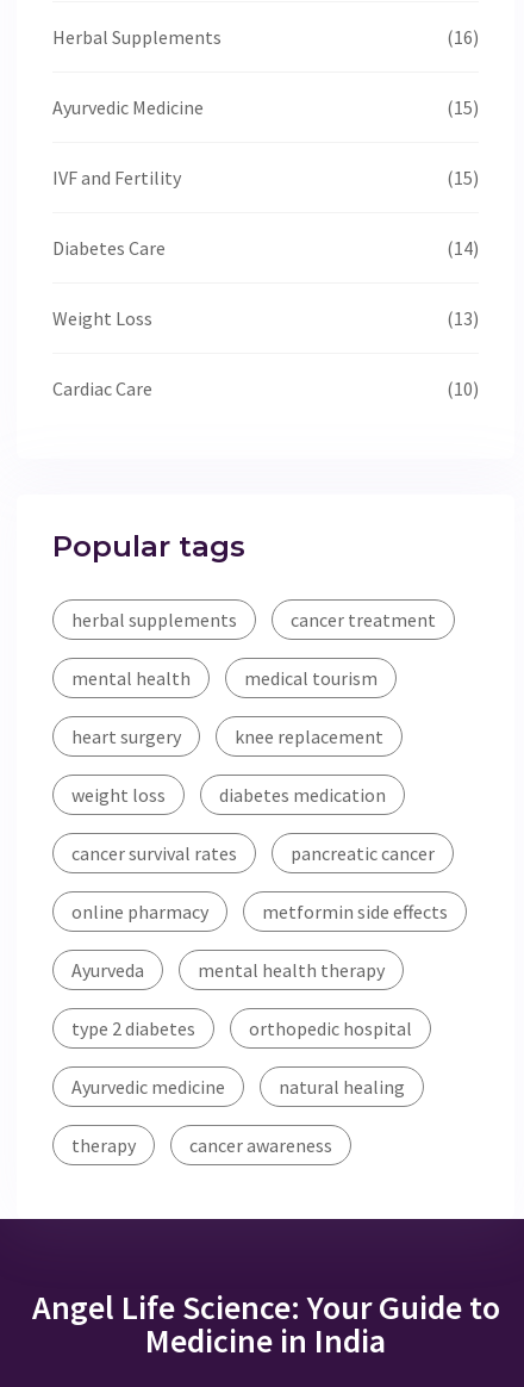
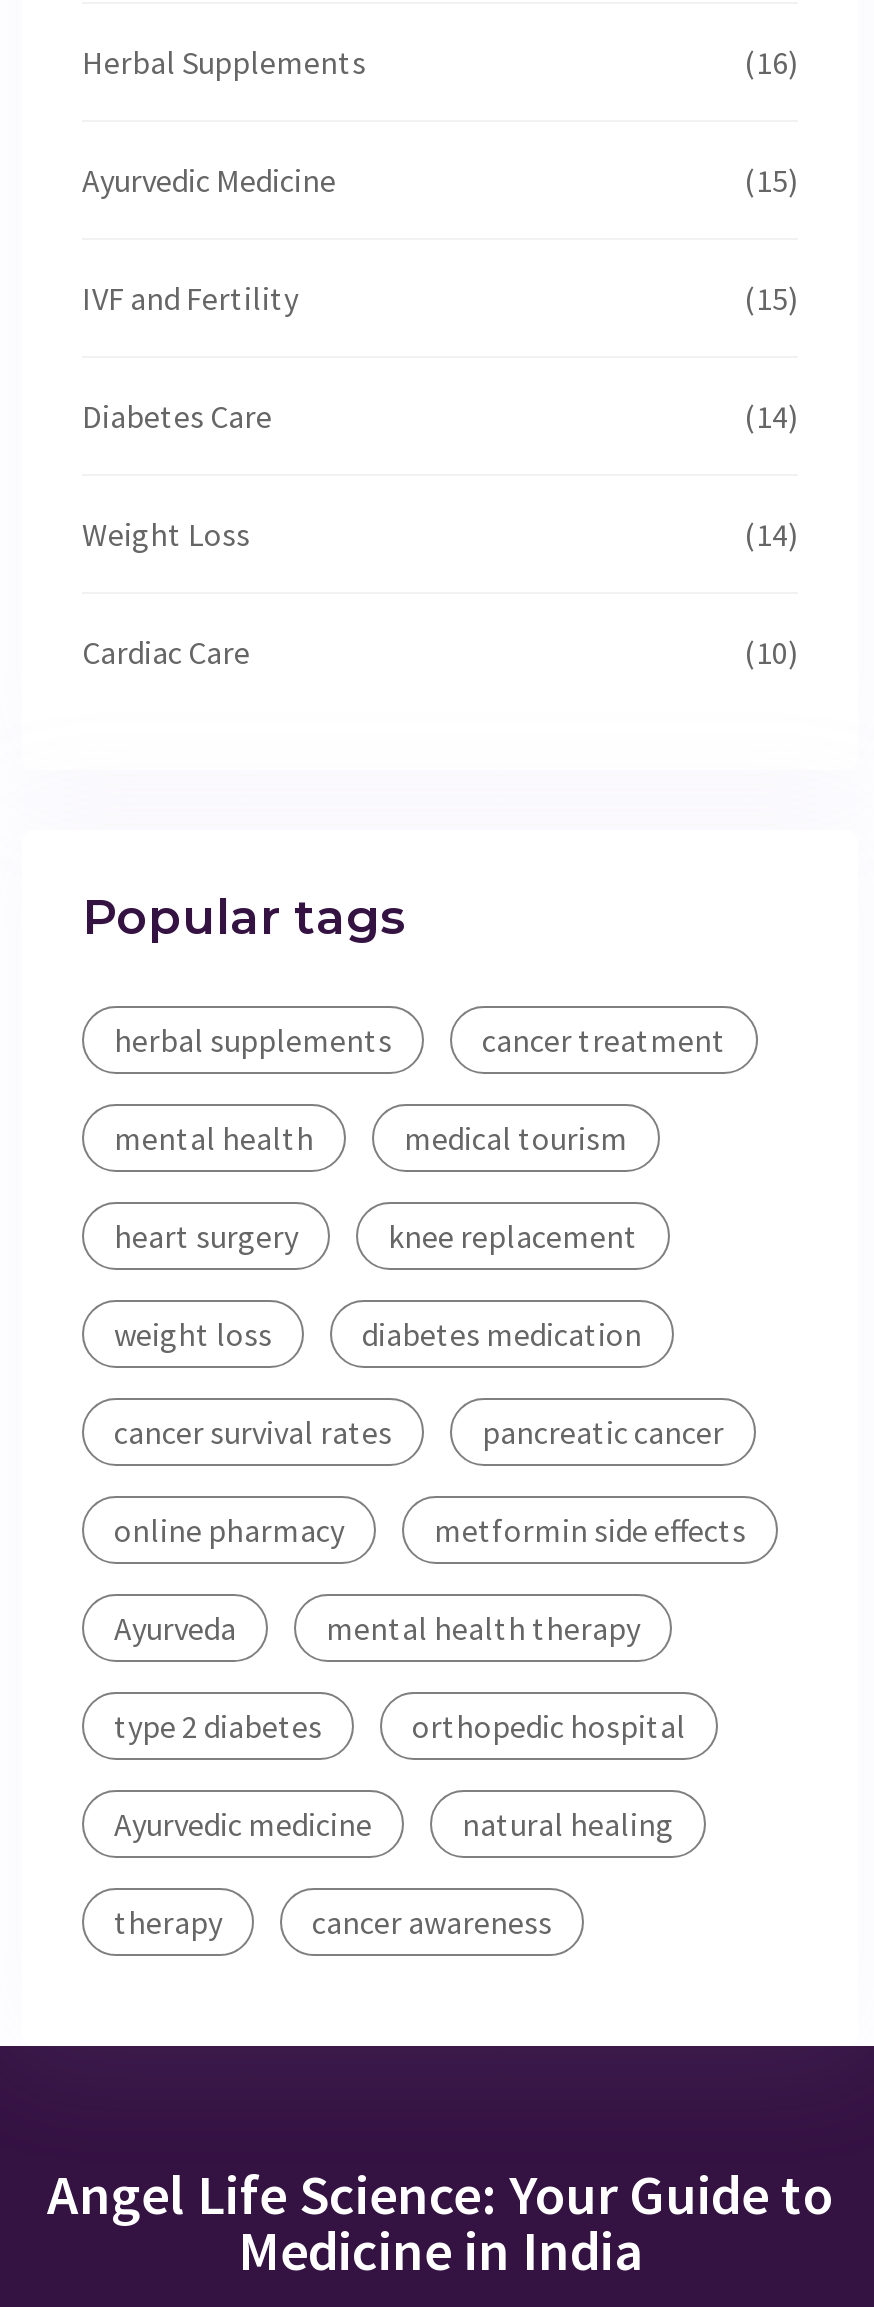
- (13)
+ (14)
